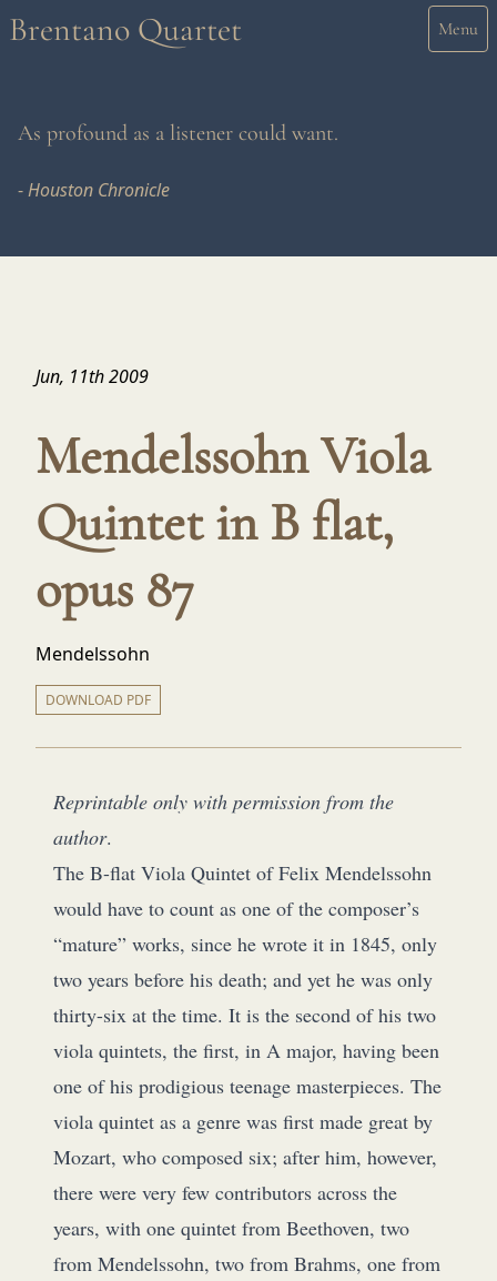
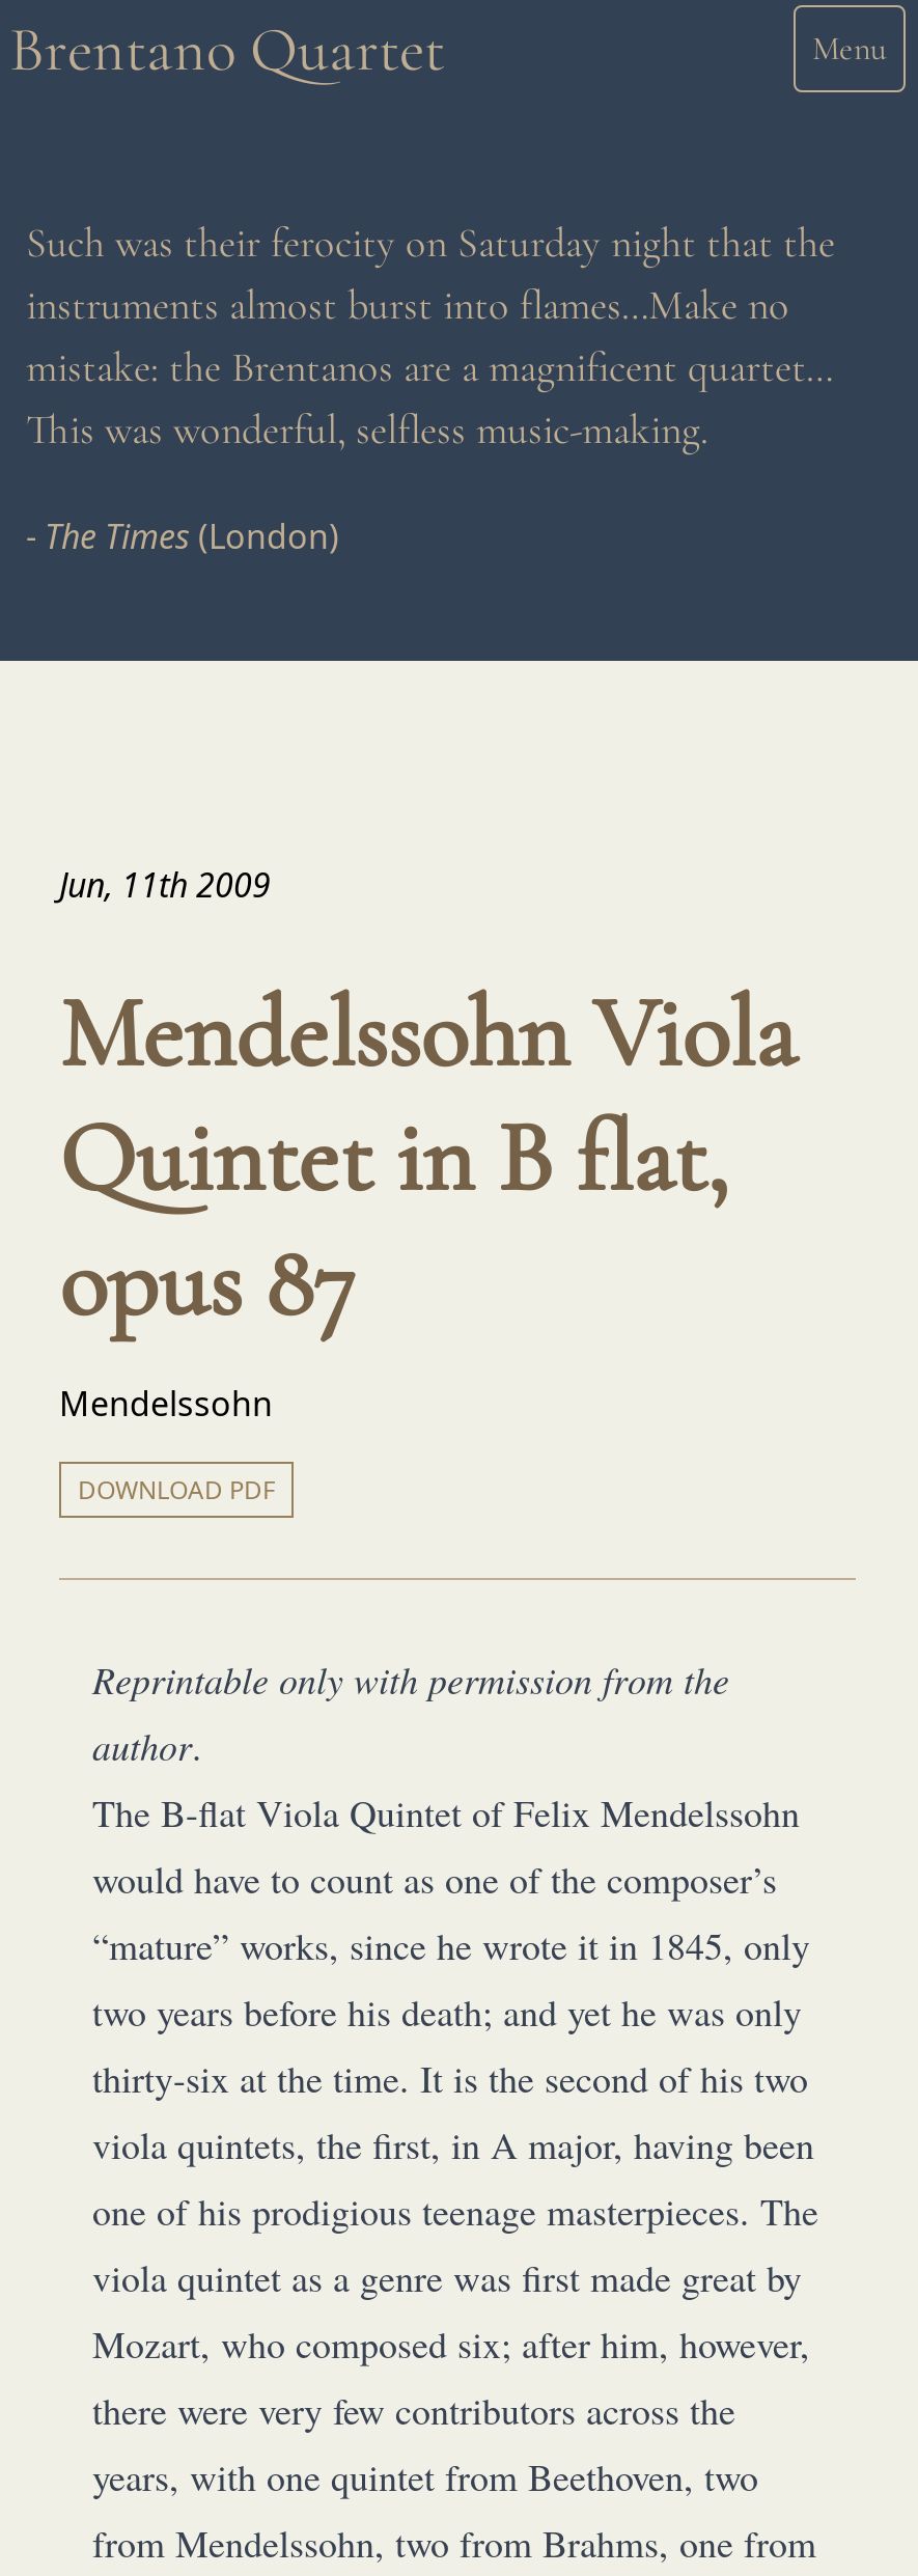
- As profound as a listener could want.
+ Such was their ferocity on Saturday night that the
+ instruments almost burst into flames…Make no
+ mistake: the Brentanos are a magnificent quartet…
+ This was wonderful, selfless music-making.

- - Houston Chronicle
+ - The Times (London)
